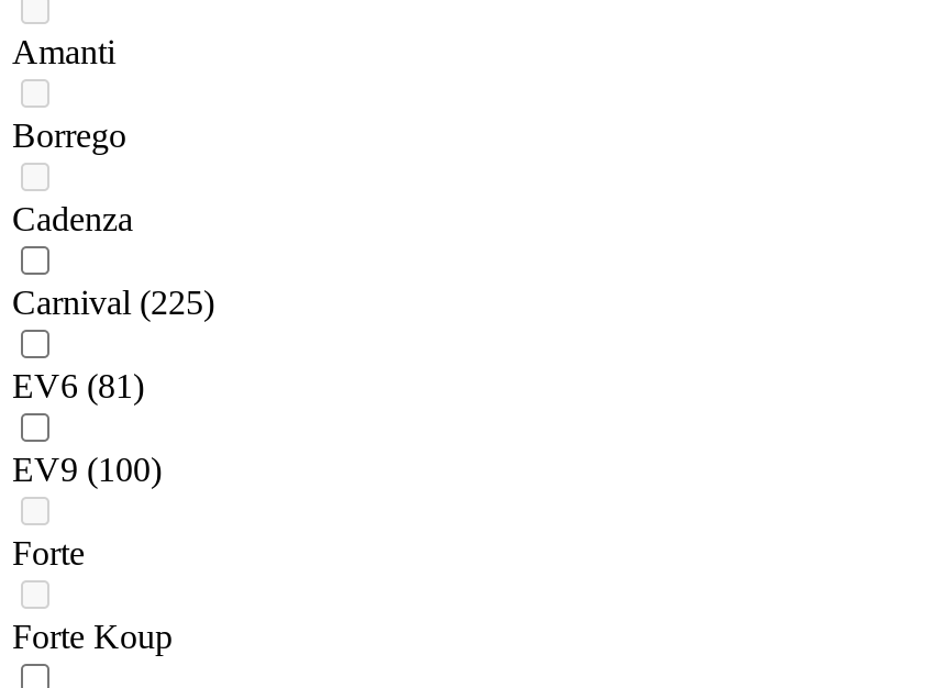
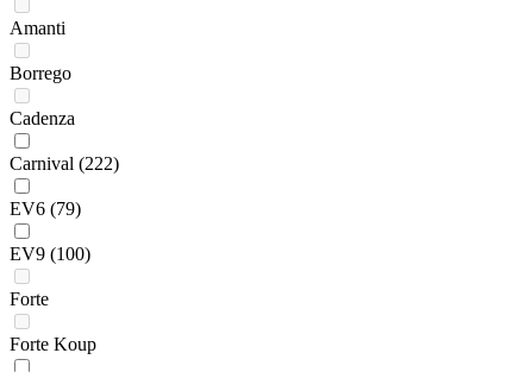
- Carnival (225)
+ Carnival (222)

- EV6 (81)
+ EV6 (79)
